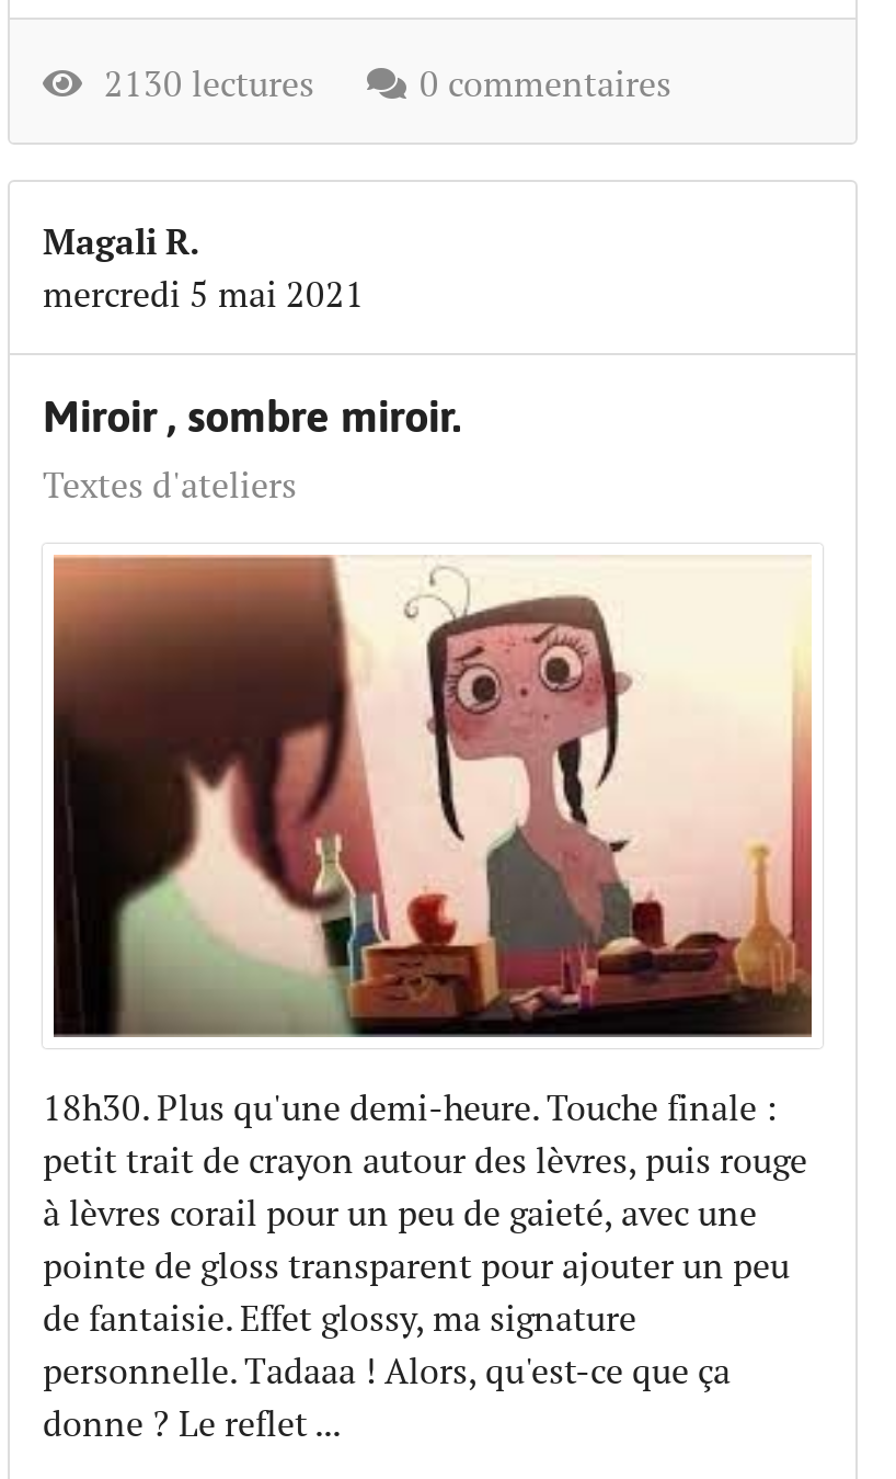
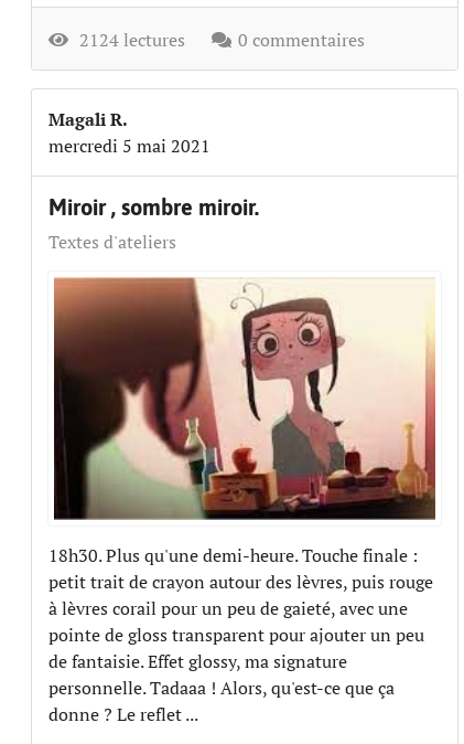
- 2130 lectures
+ 2124 lectures
